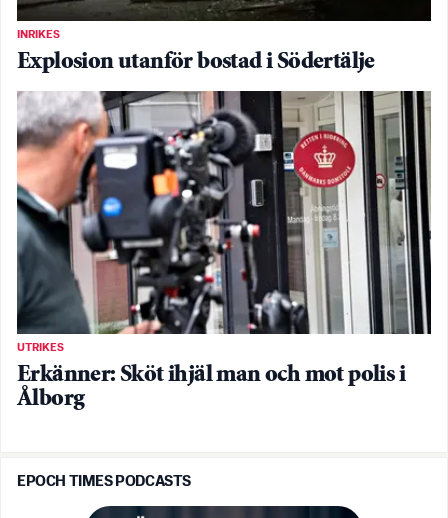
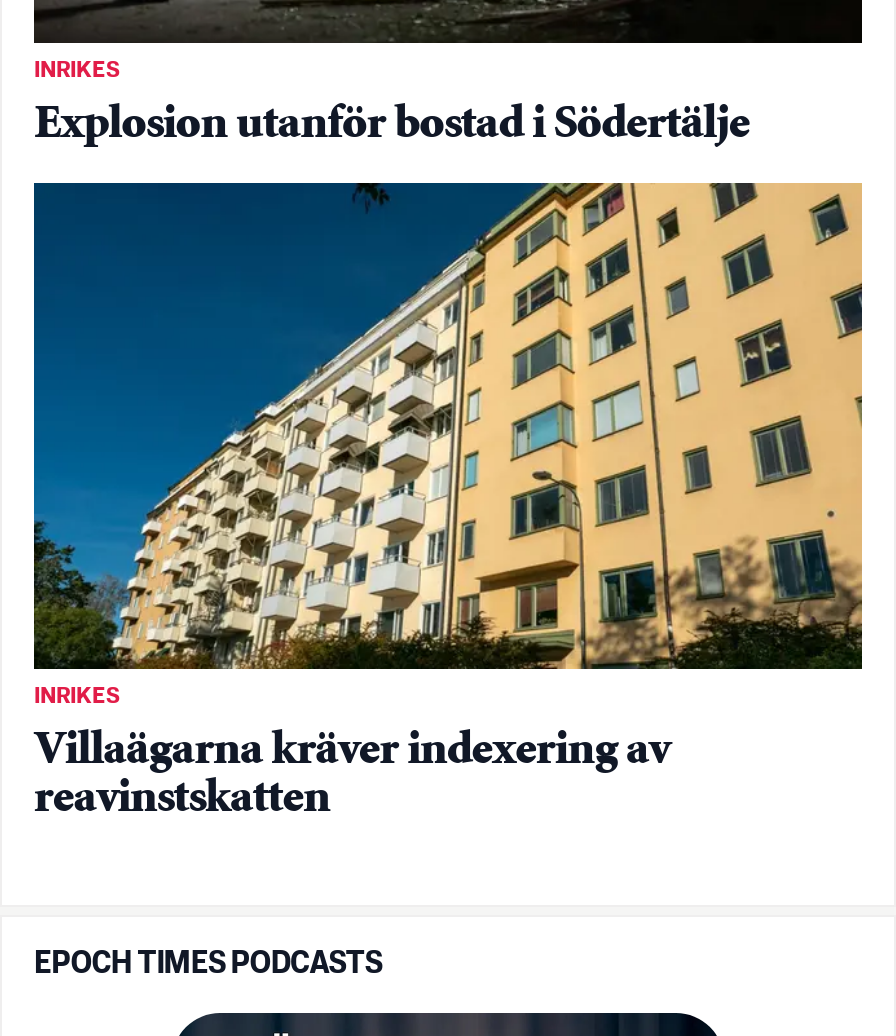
- [image]
- UTRIKES
- Erkänner: Sköt ihjäl man och mot polis i
- Ålborg
+ [image]
+ INRIKES
+ Villaägarna kräver indexering av
+ reavinstskatten
